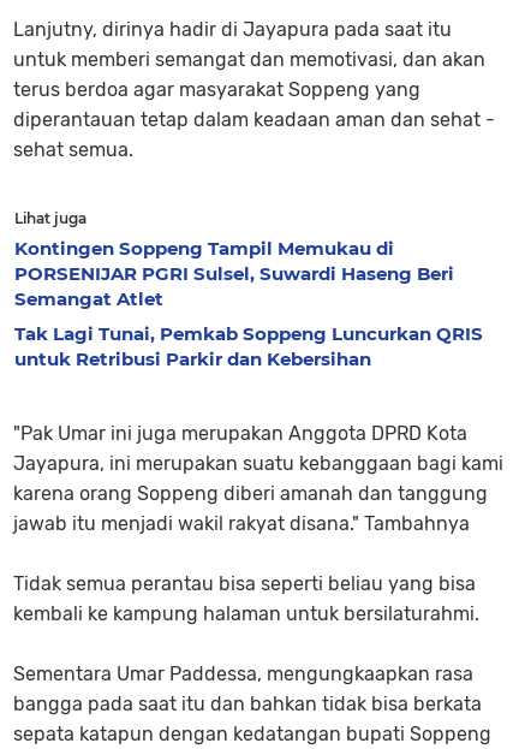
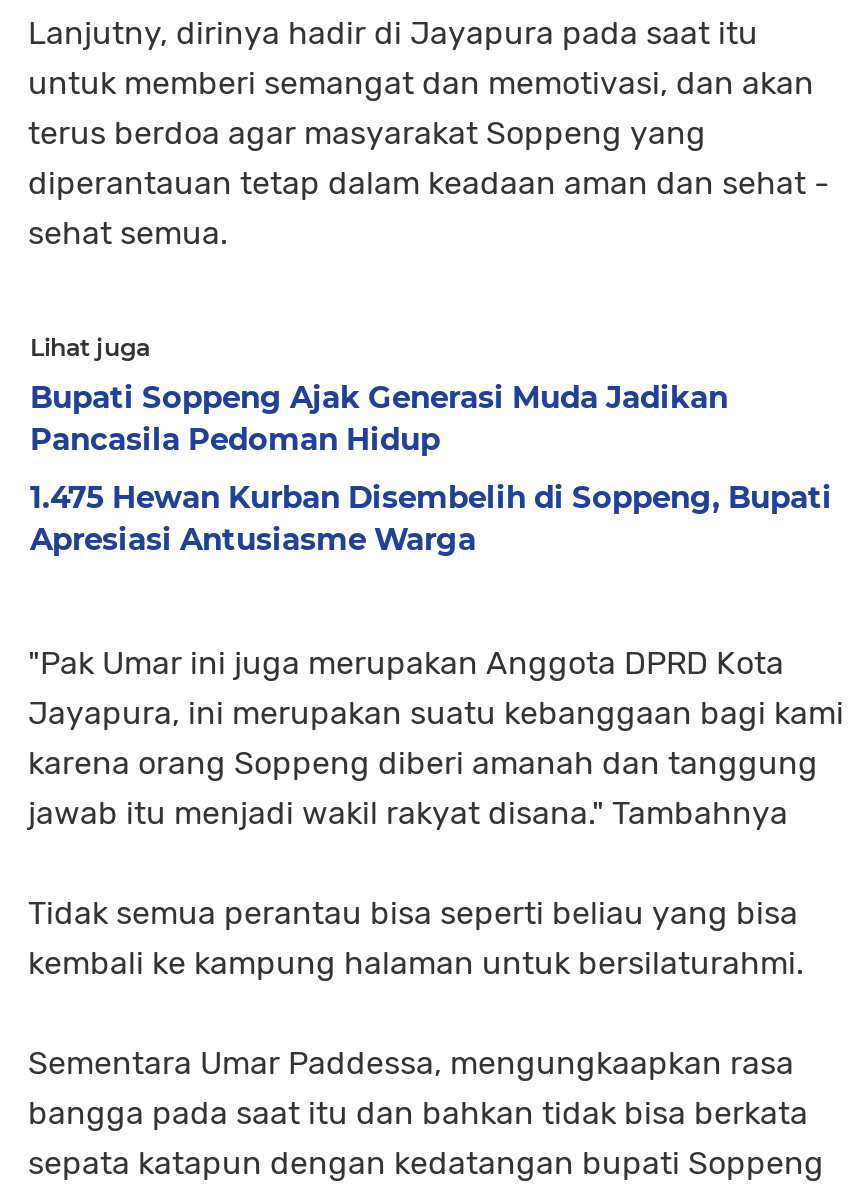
- Kontingen Soppeng Tampil Memukau di
- PORSENIJAR PGRI Sulsel, Suwardi Haseng Beri
- Semangat Atlet
+ Bupati Soppeng Ajak Generasi Muda Jadikan
+ Pancasila Pedoman Hidup

- Tak Lagi Tunai, Pemkab Soppeng Luncurkan QRIS
- untuk Retribusi Parkir dan Kebersihan
+ 1.475 Hewan Kurban Disembelih di Soppeng, Bupati
+ Apresiasi Antusiasme Warga
